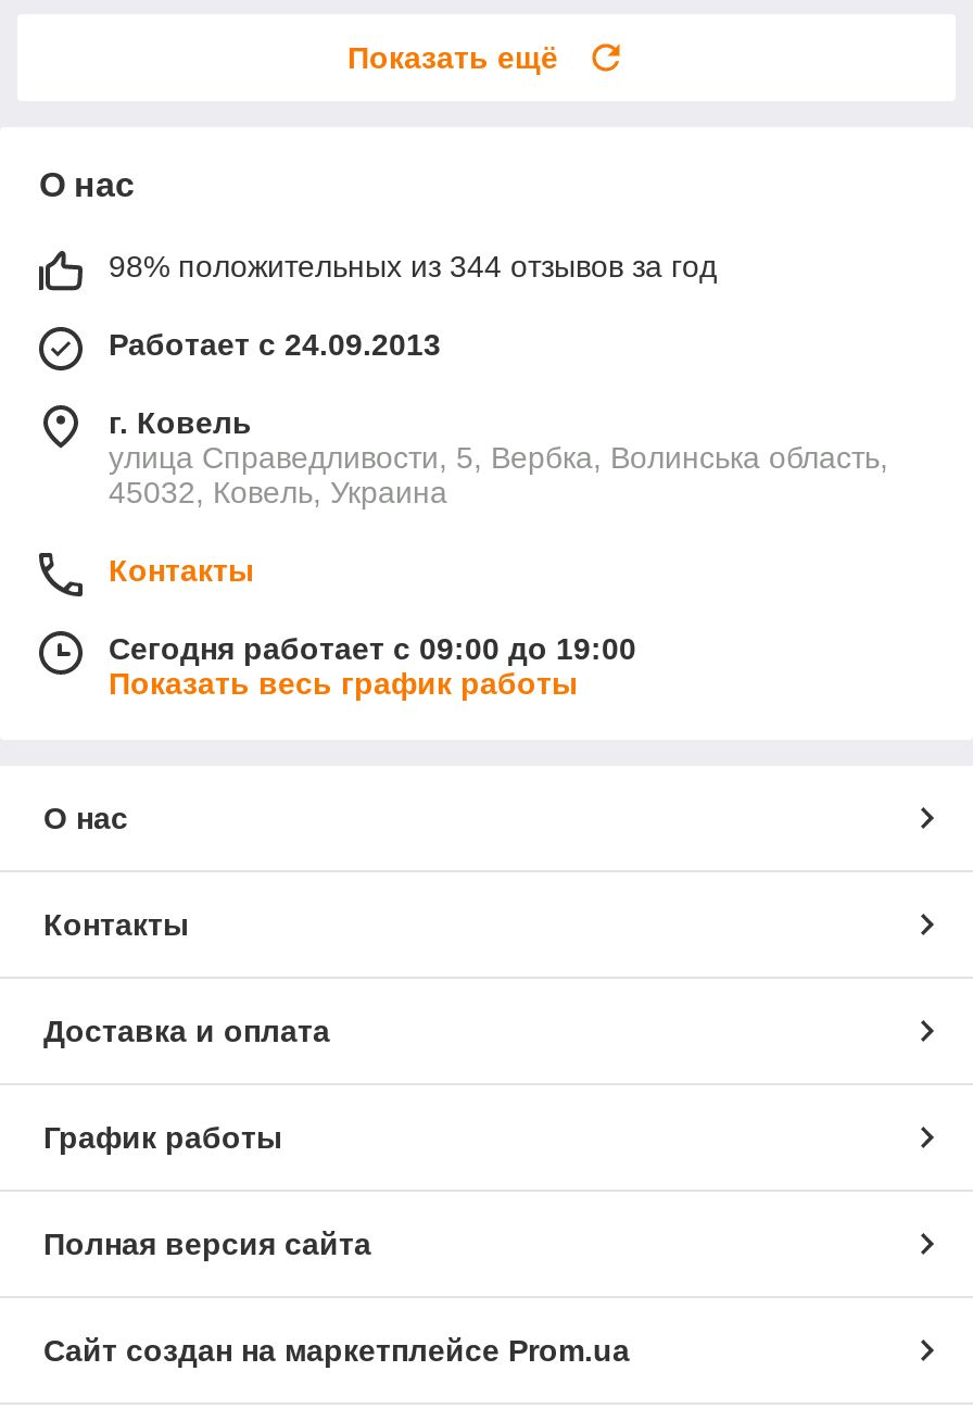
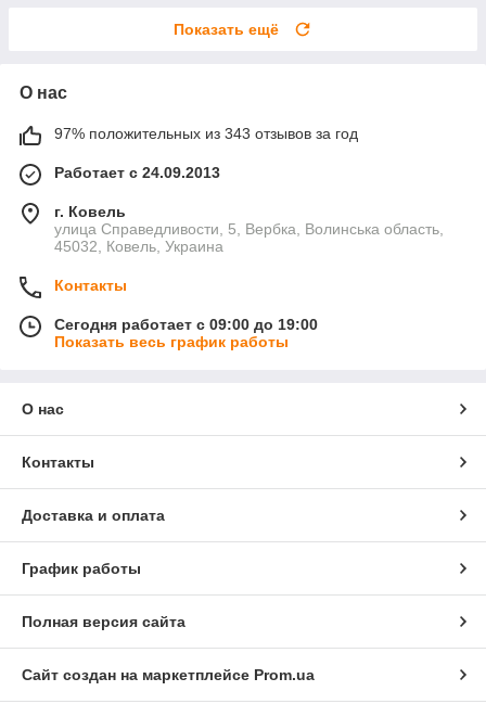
- 98% положительных из 344 отзывов за год
+ 97% положительных из 343 отзывов за год
